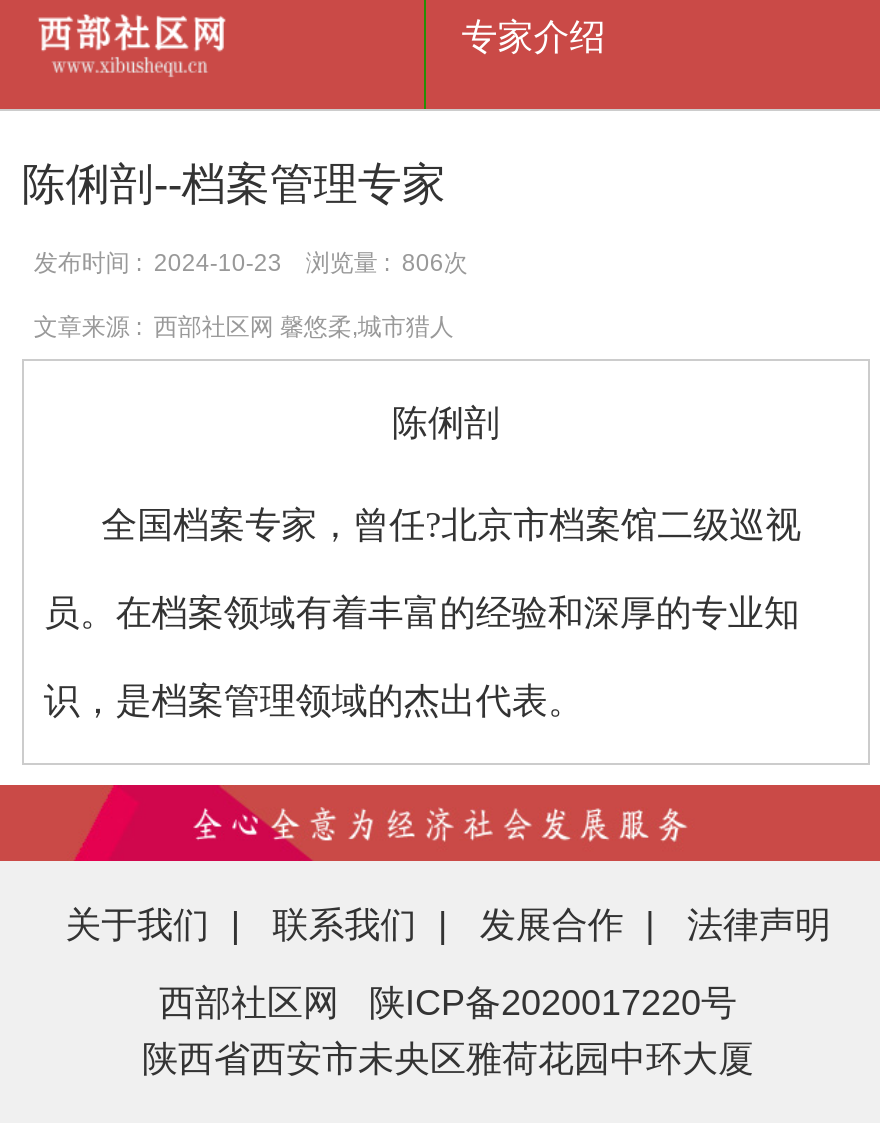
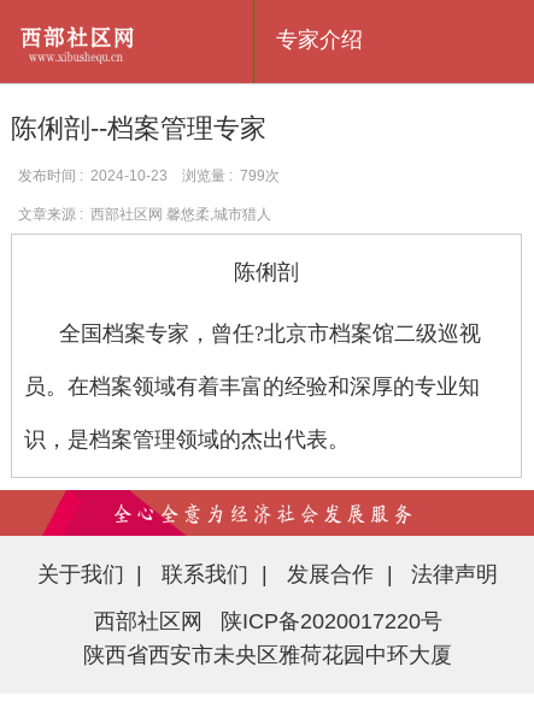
- 发布时间 : 2024-10-23 浏览量 : 806次
+ 发布时间 : 2024-10-23 浏览量 : 799次
